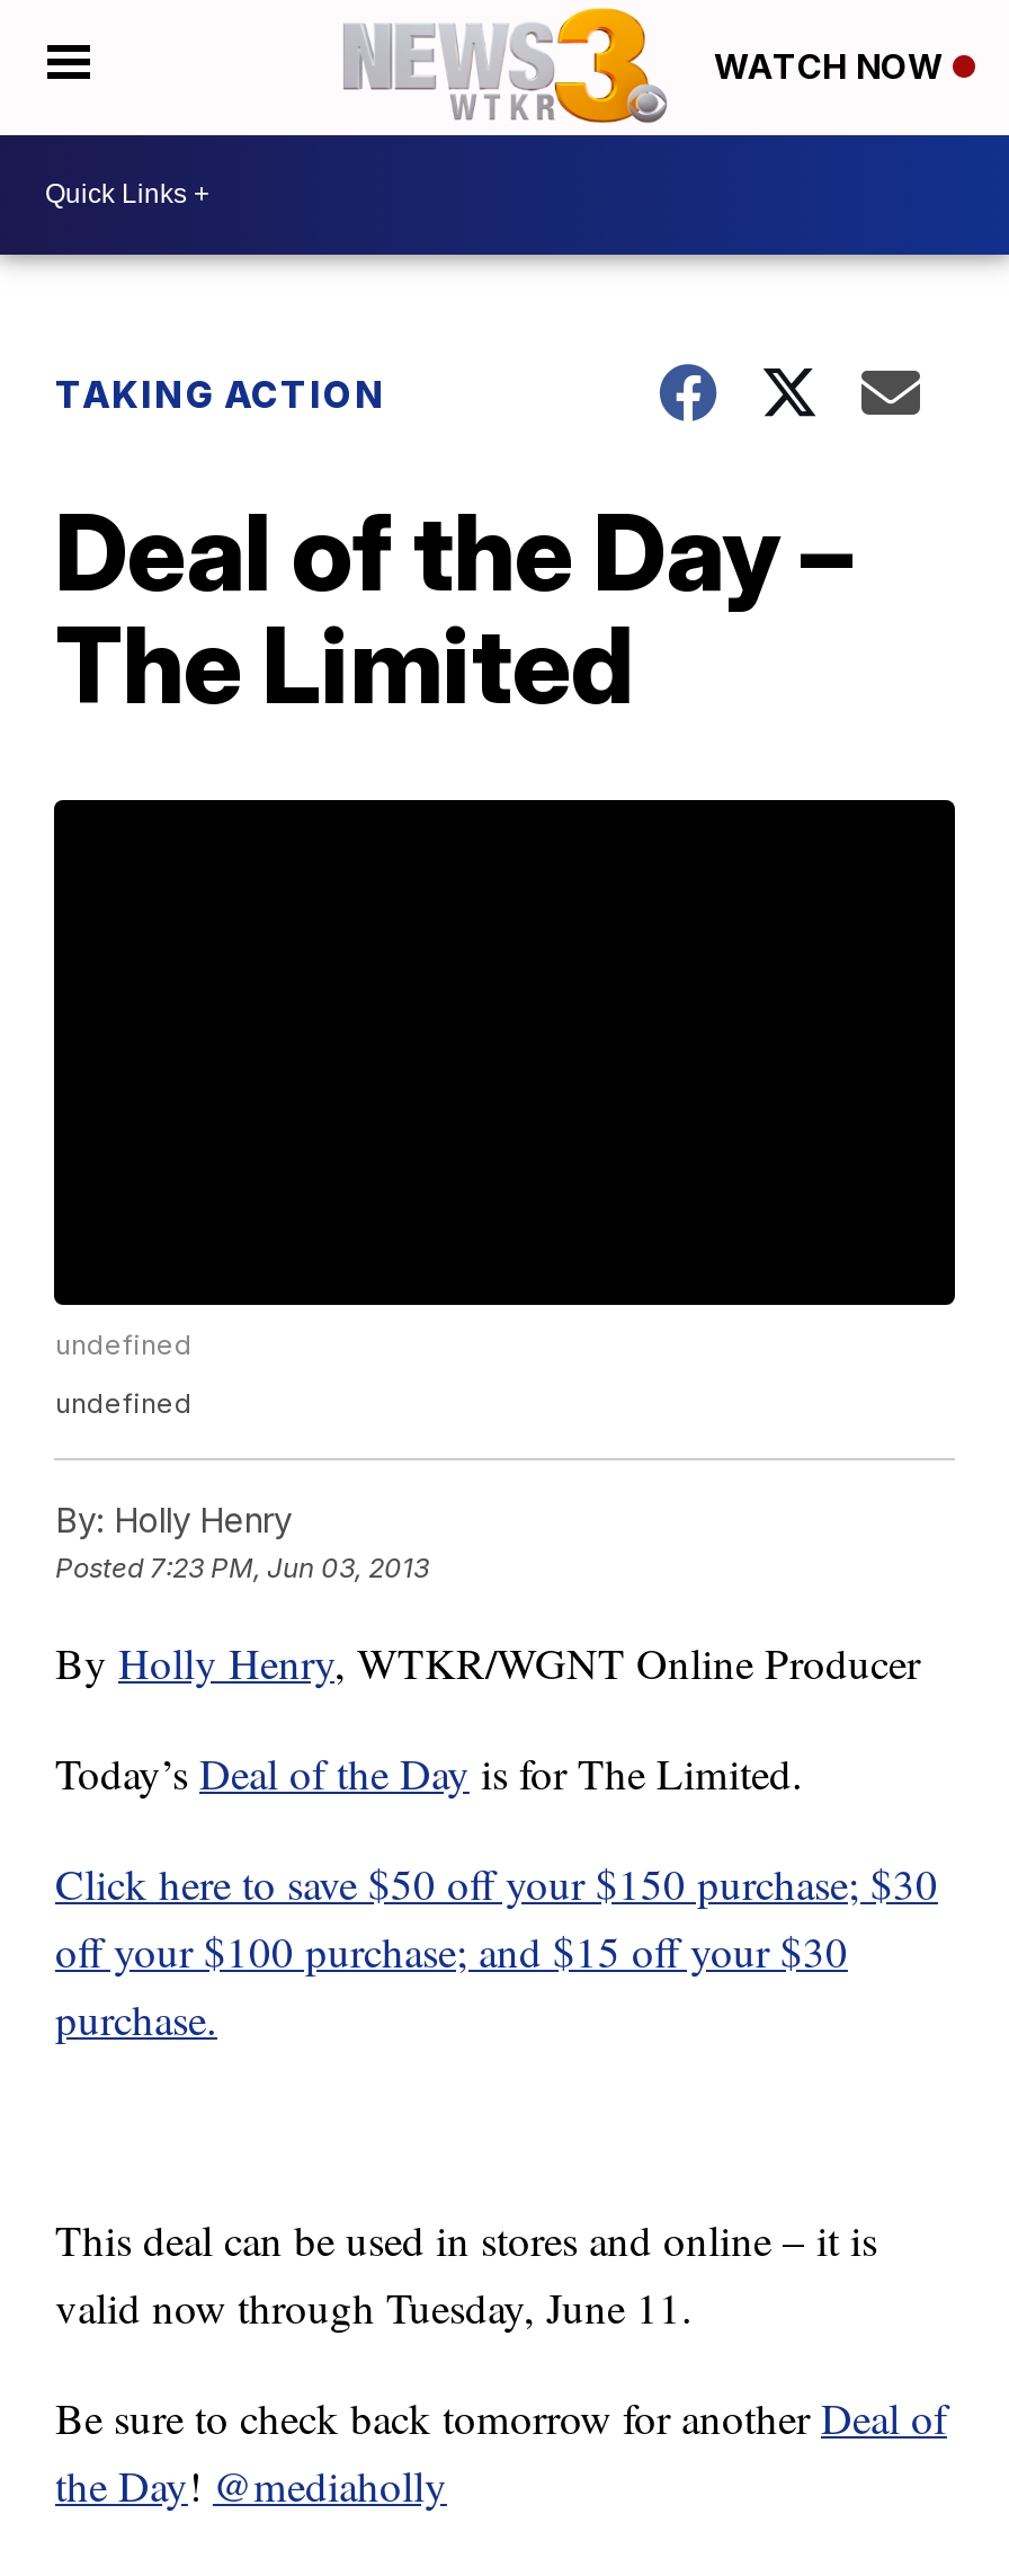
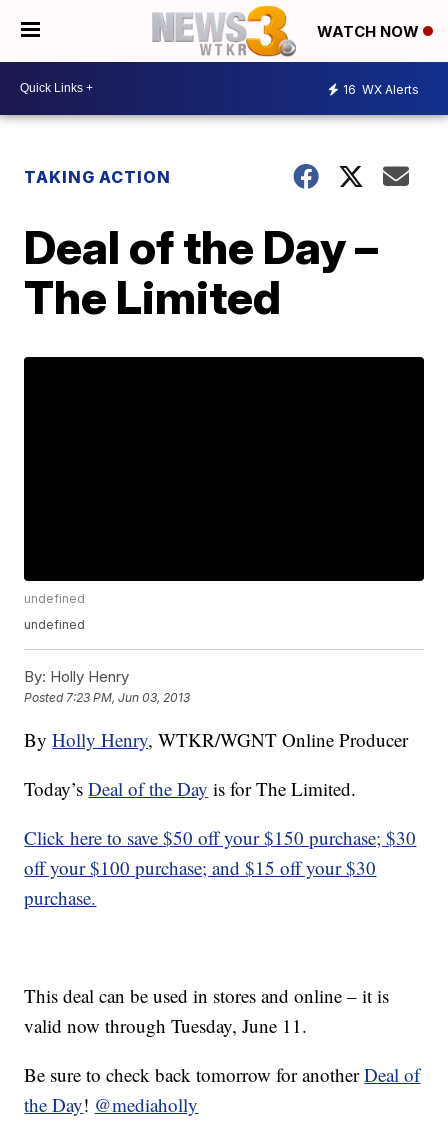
+ 16 WX Alerts
